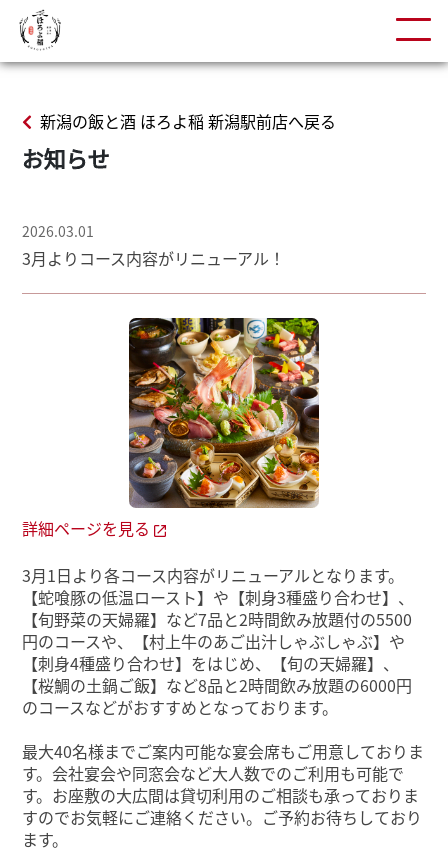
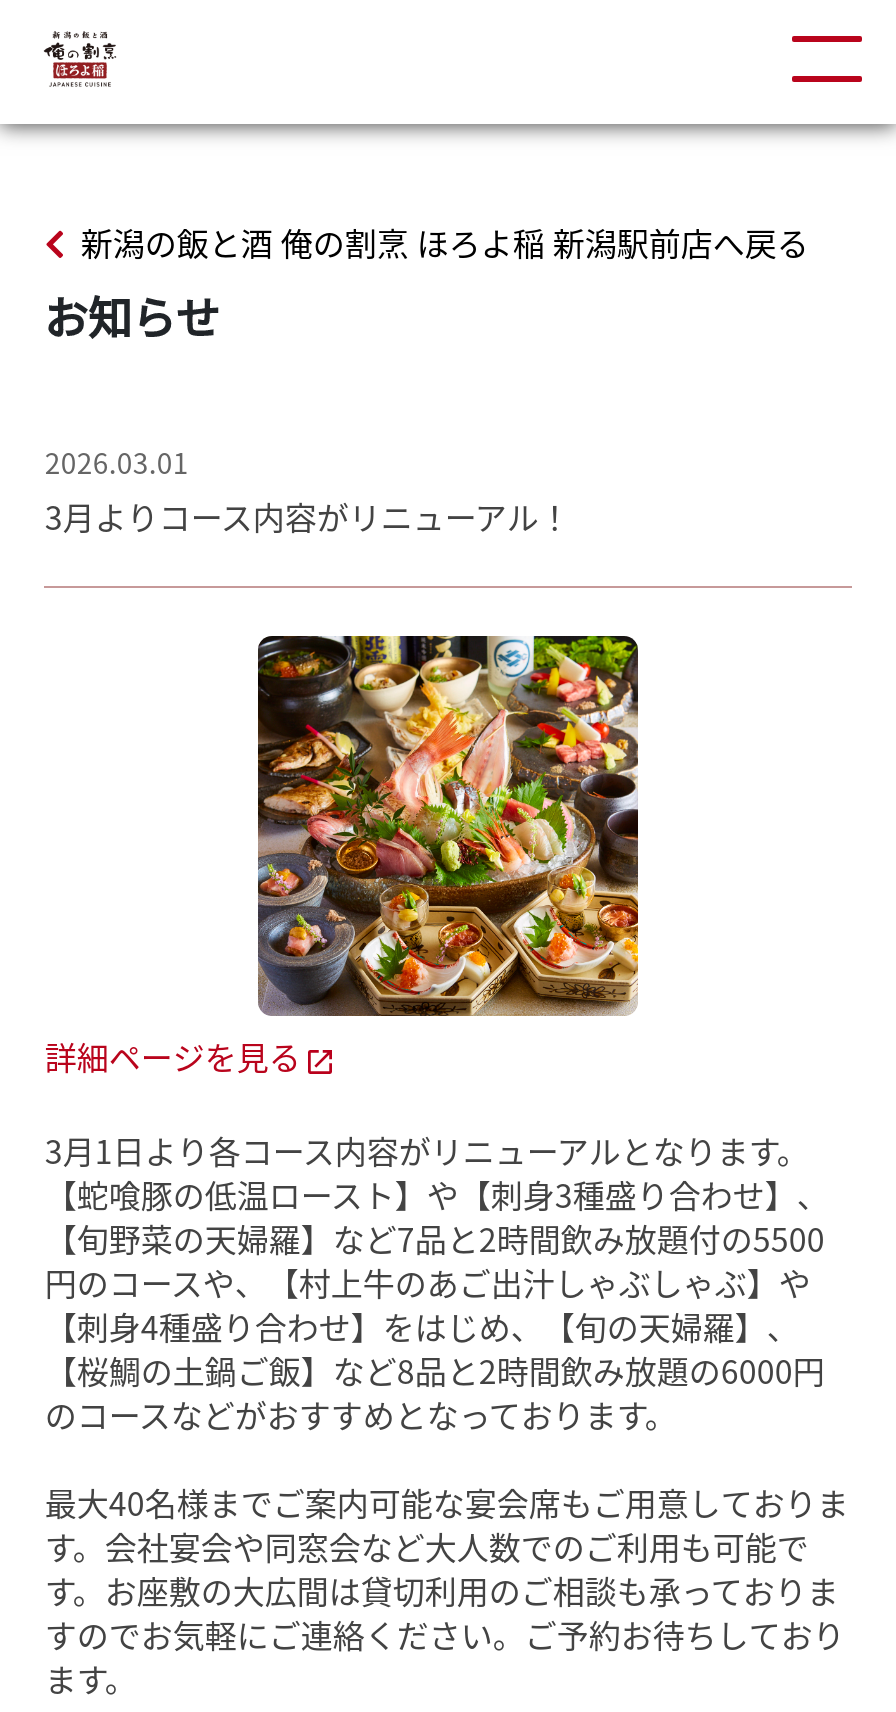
- [image]
+ [image]

- 新潟の飯と酒 ほろよ稲 新潟駅前店へ戻る
+ 新潟の飯と酒 俺の割烹 ほろよ稲 新潟駅前店へ戻る
